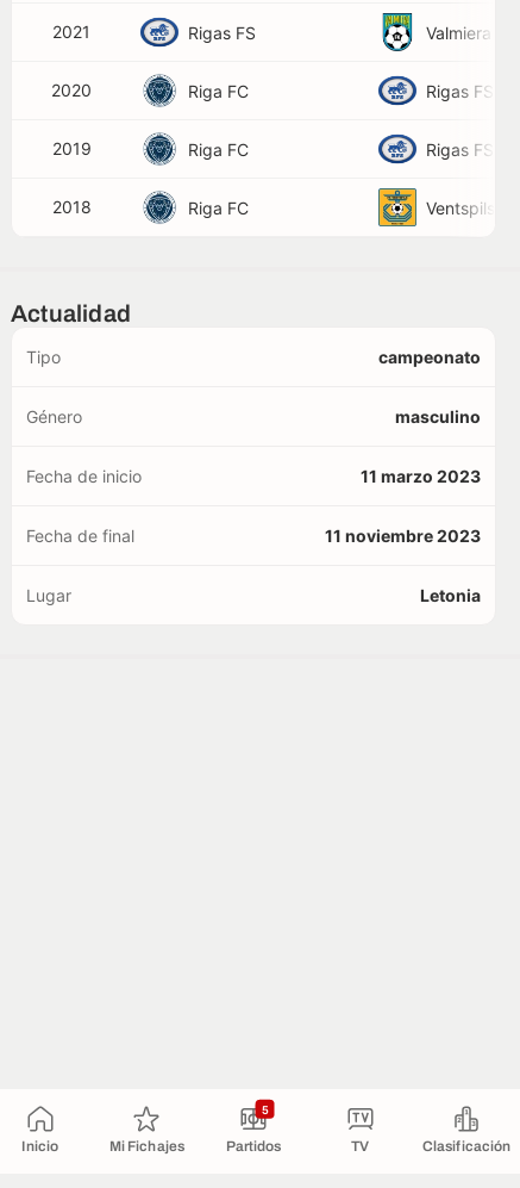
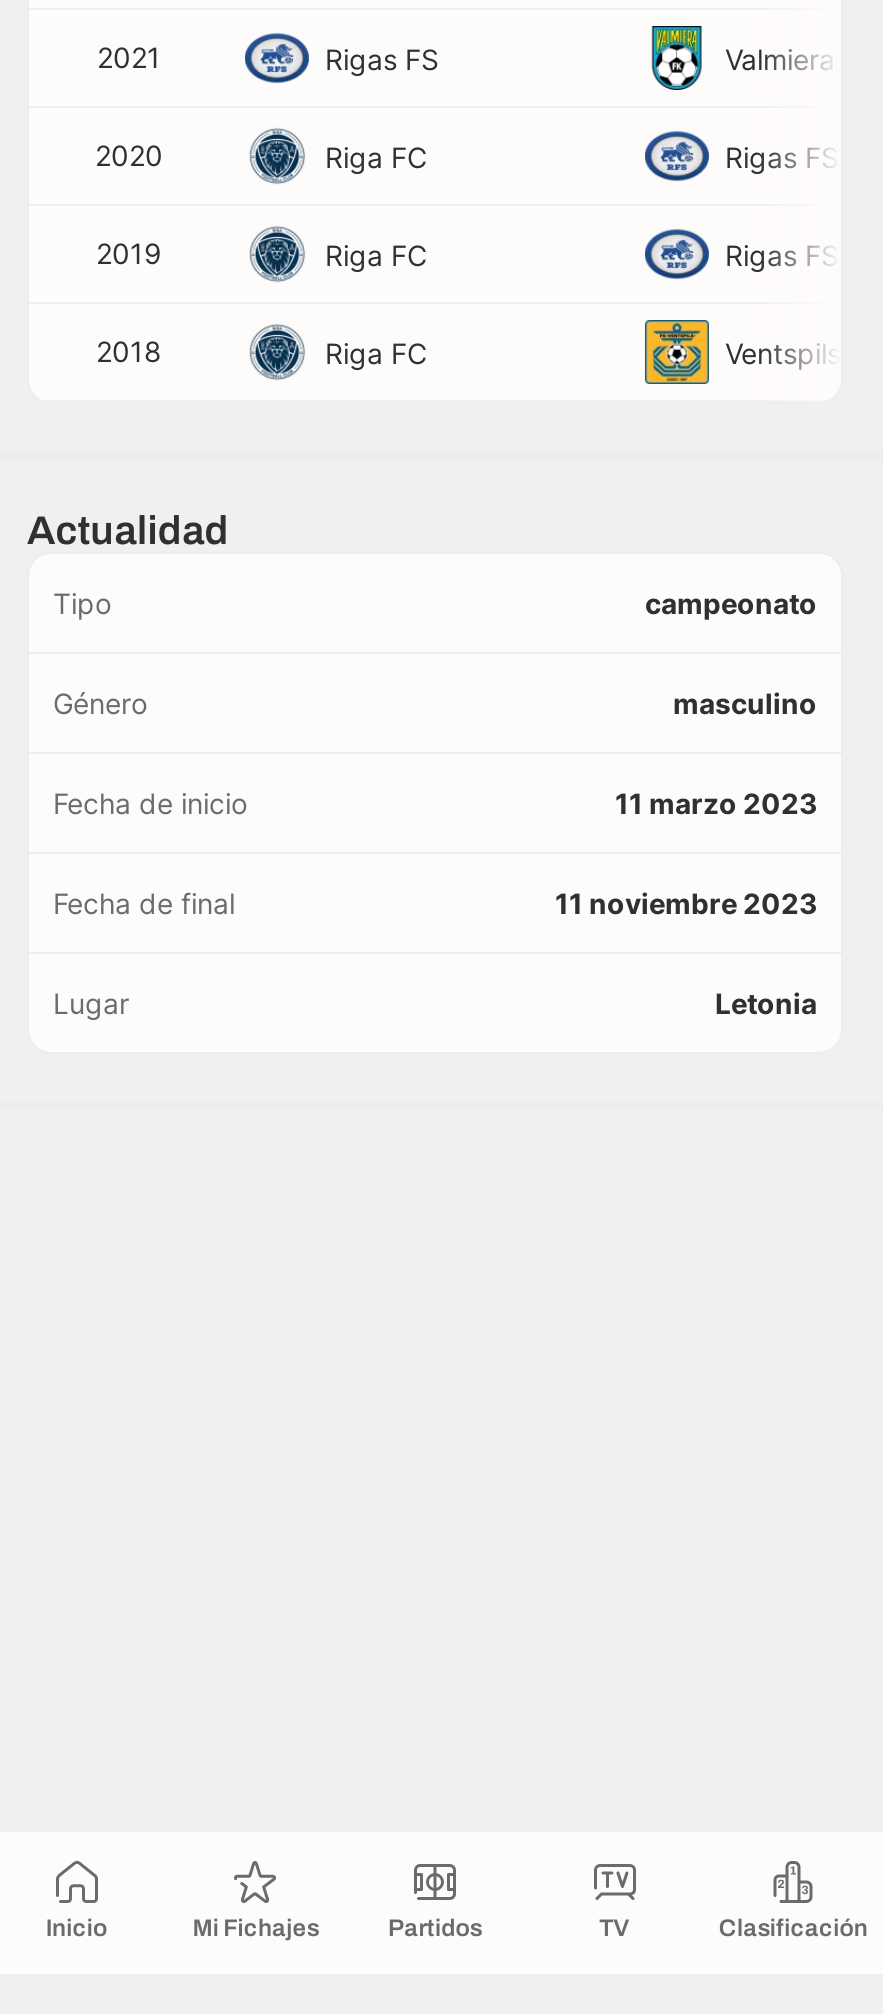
- 5
